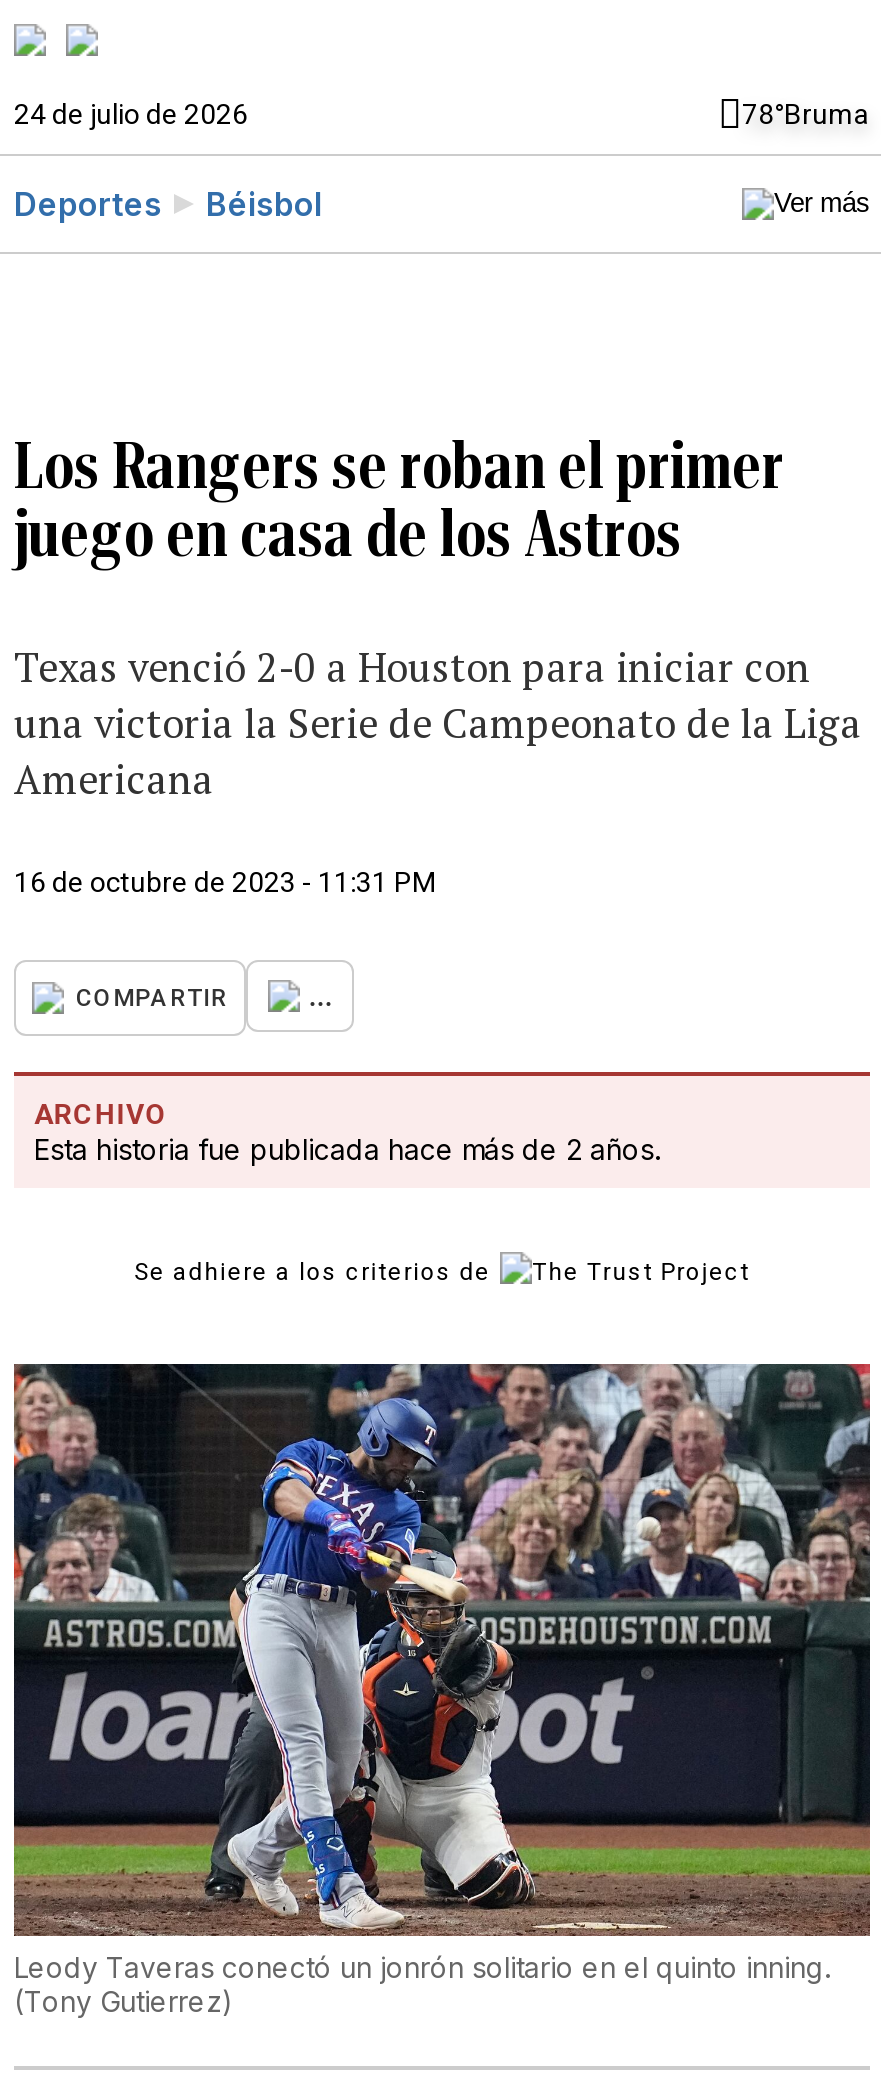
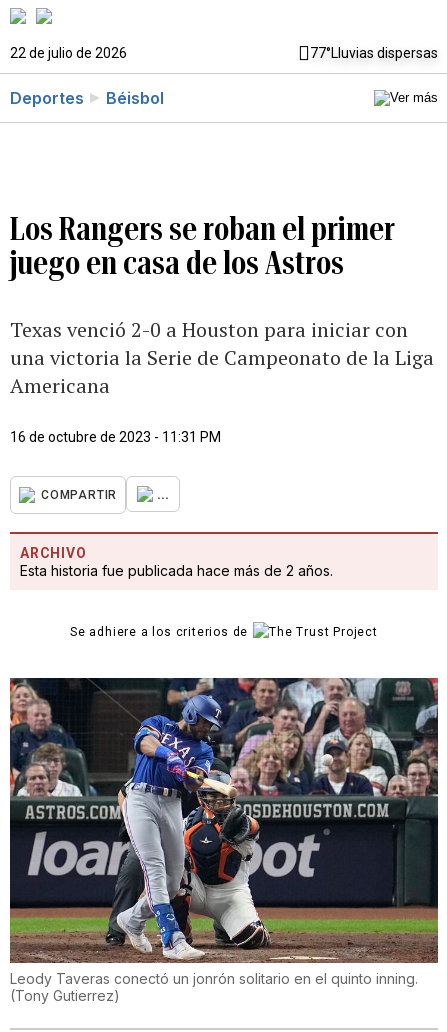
- 24 de julio de 2026
- 78°Bruma
+ 22 de julio de 2026
+ 77°Lluvias dispersas
